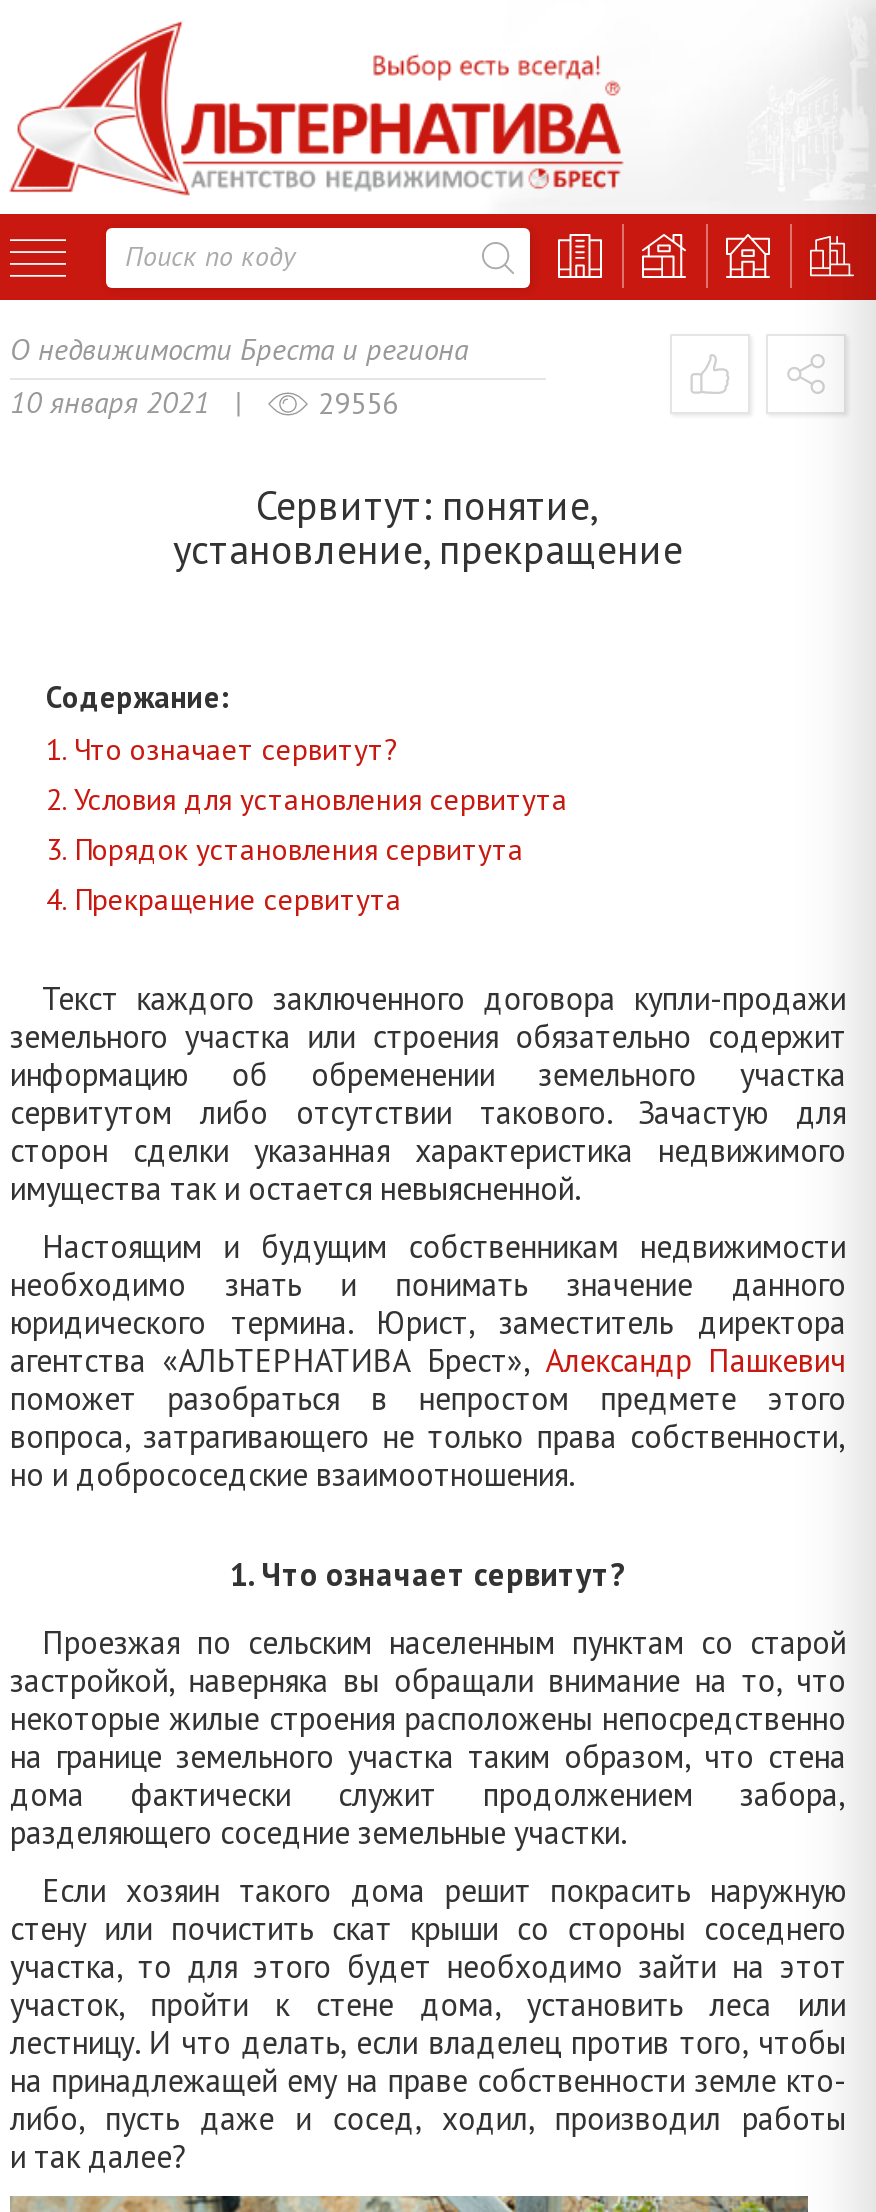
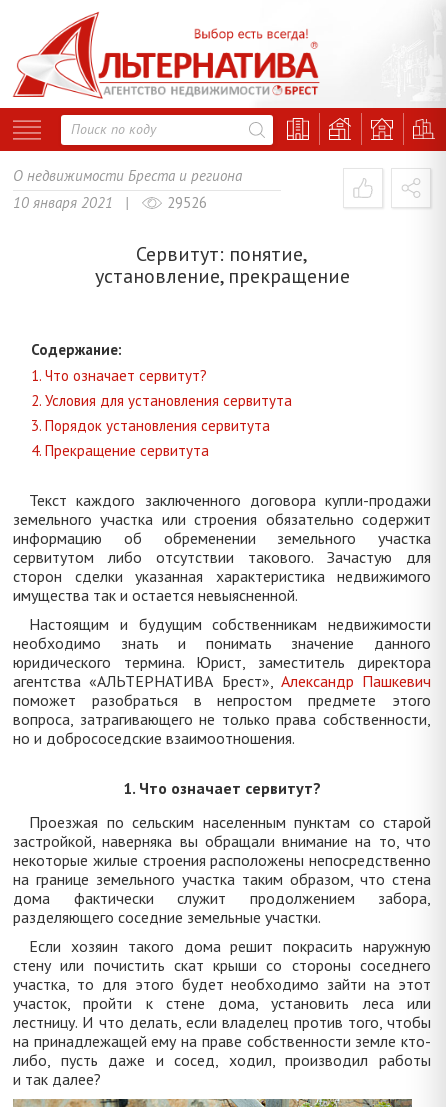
- 29556
+ 29526
